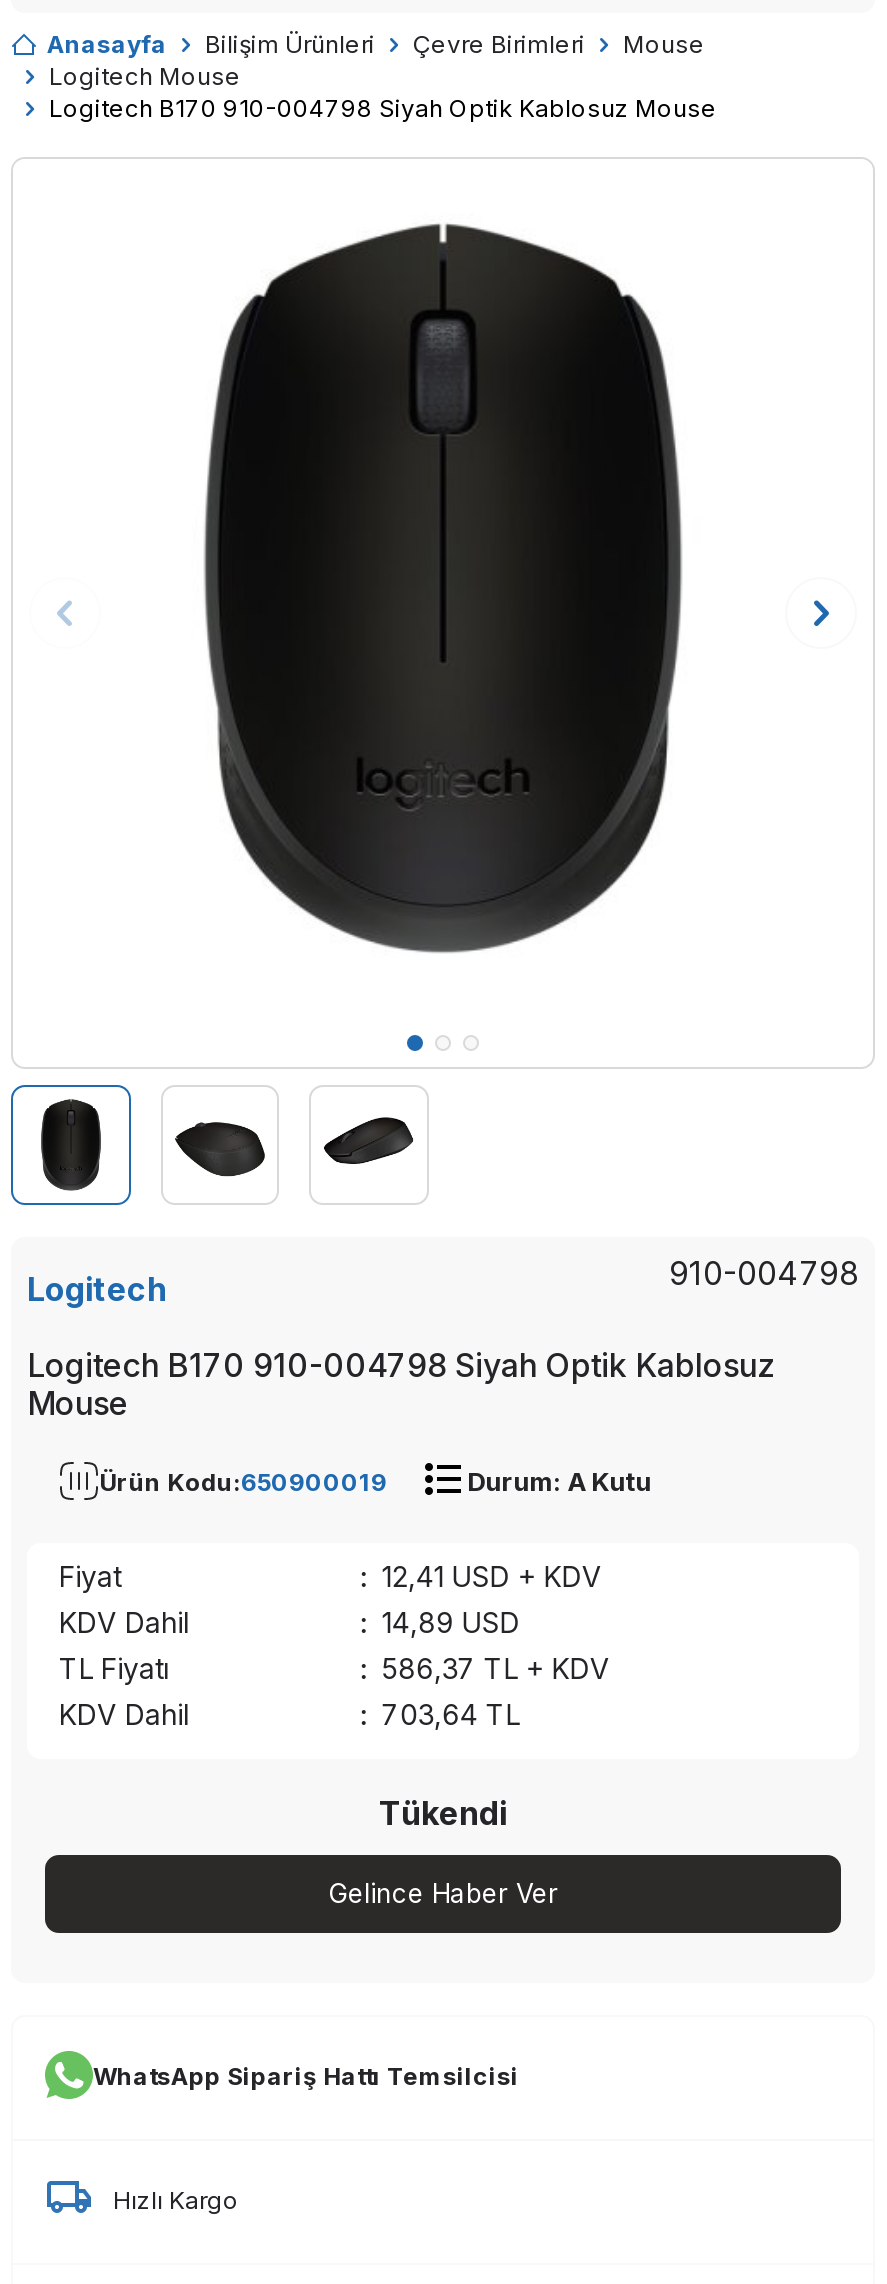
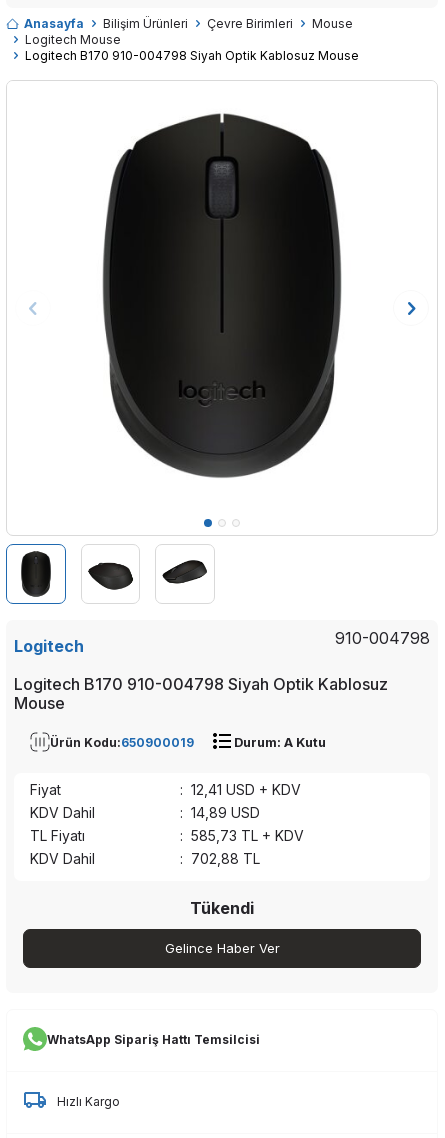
- : 586,37 TL + KDV
+ : 585,73 TL + KDV

- : 703,64 TL
+ : 702,88 TL
